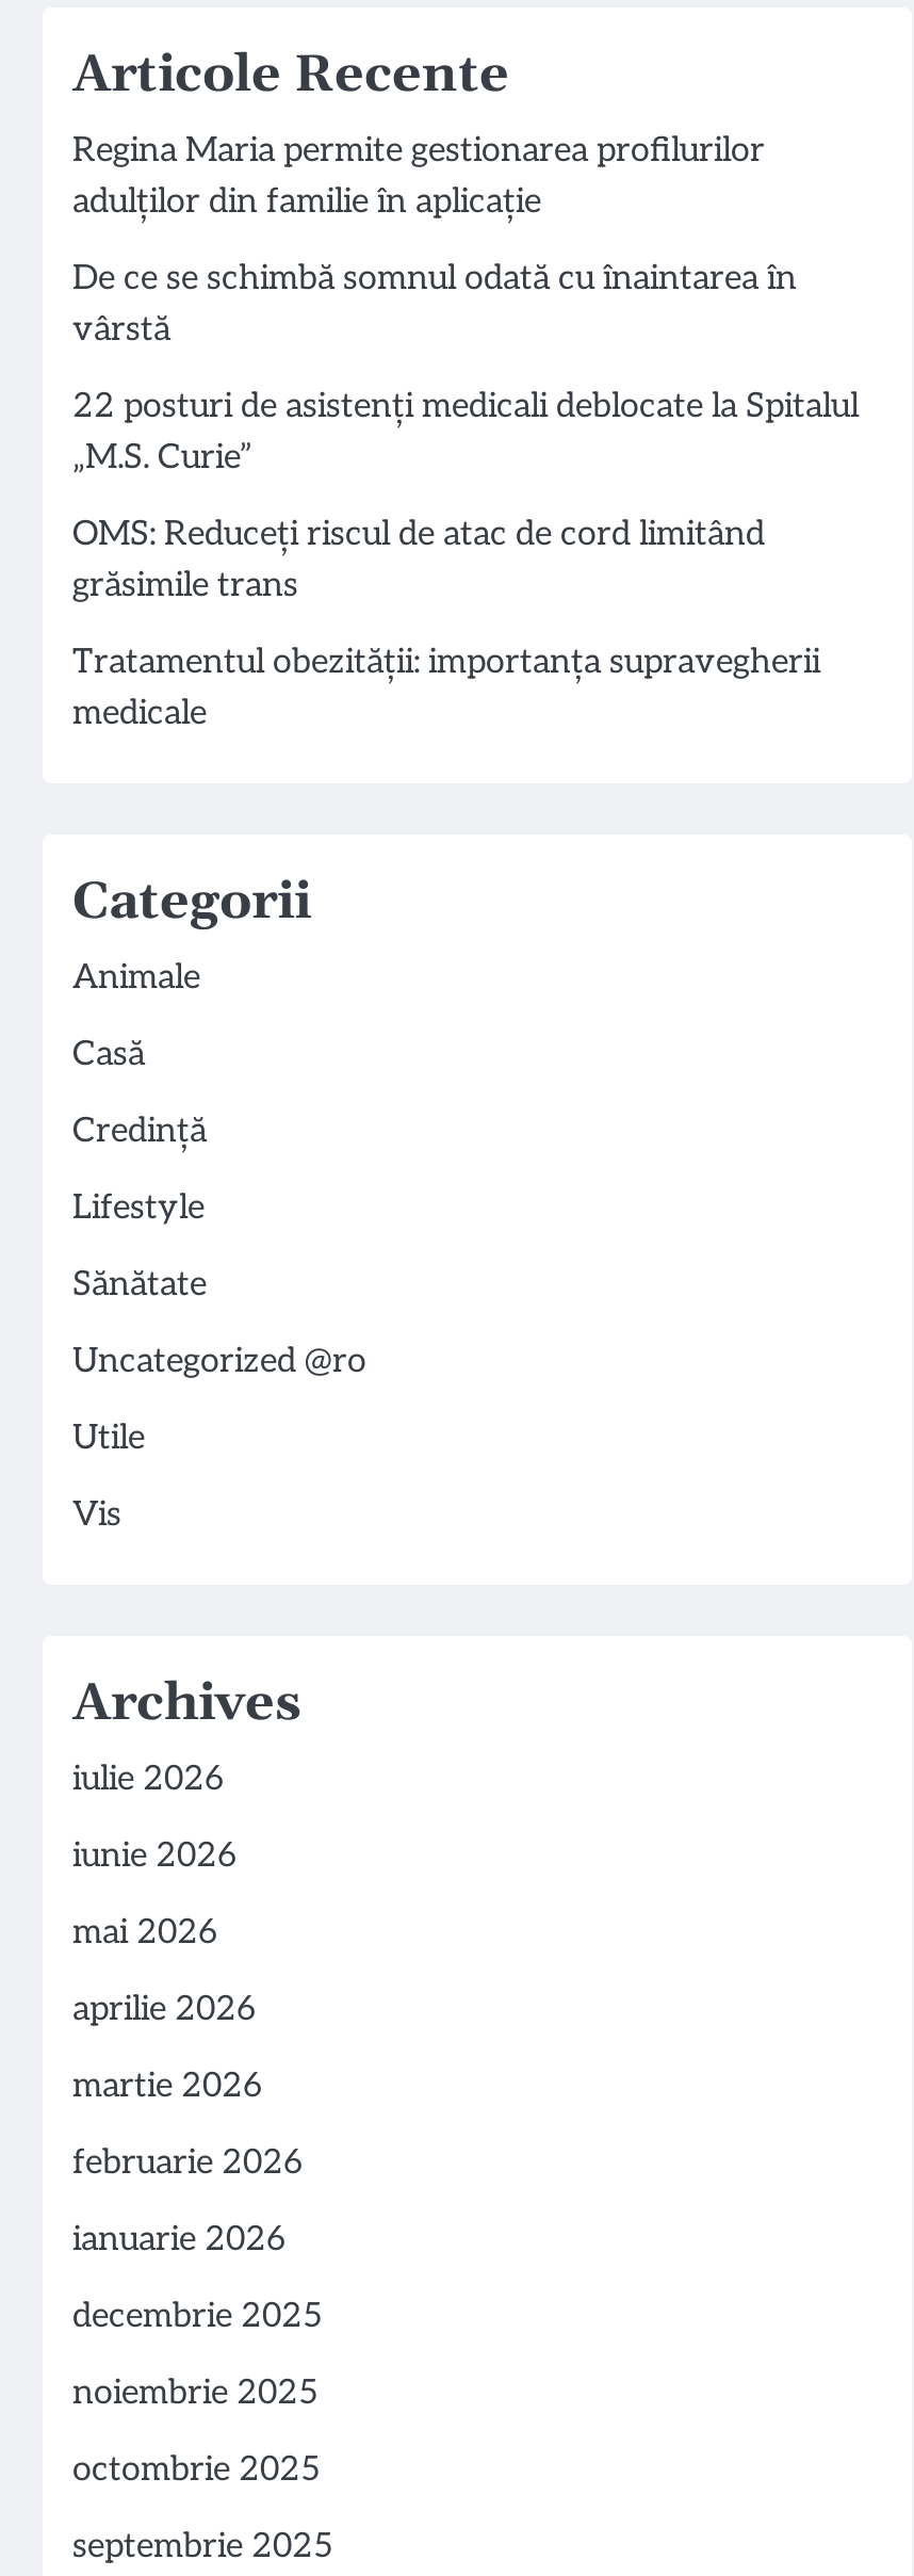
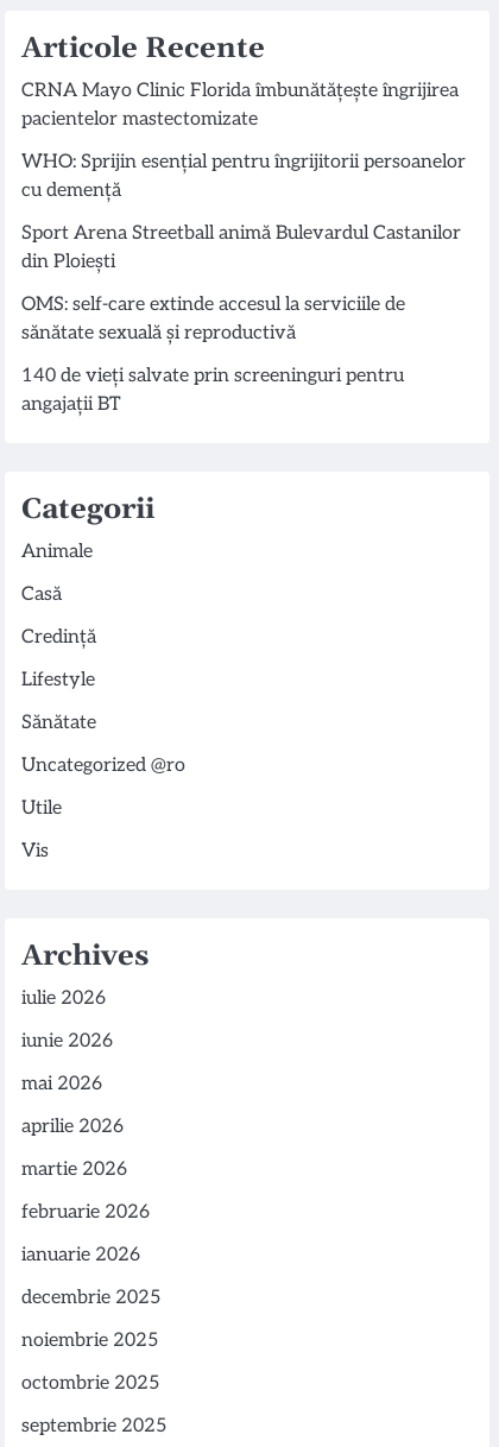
- Regina Maria permite gestionarea profilurilor
- adulților din familie în aplicație
+ CRNA Mayo Clinic Florida îmbunătățește îngrijirea
+ pacientelor mastectomizate

- De ce se schimbă somnul odată cu înaintarea în
- vârstă
+ WHO: Sprijin esențial pentru îngrijitorii persoanelor
+ cu demență

- 22 posturi de asistenți medicali deblocate la Spitalul
- „M.S. Curie”
+ Sport Arena Streetball animă Bulevardul Castanilor
+ din Ploiești

- OMS: Reduceți riscul de atac de cord limitând
- grăsimile trans
+ OMS: self-care extinde accesul la serviciile de
+ sănătate sexuală și reproductivă

- Tratamentul obezității: importanța supravegherii
- medicale
+ 140 de vieți salvate prin screeninguri pentru
+ angajații BT
